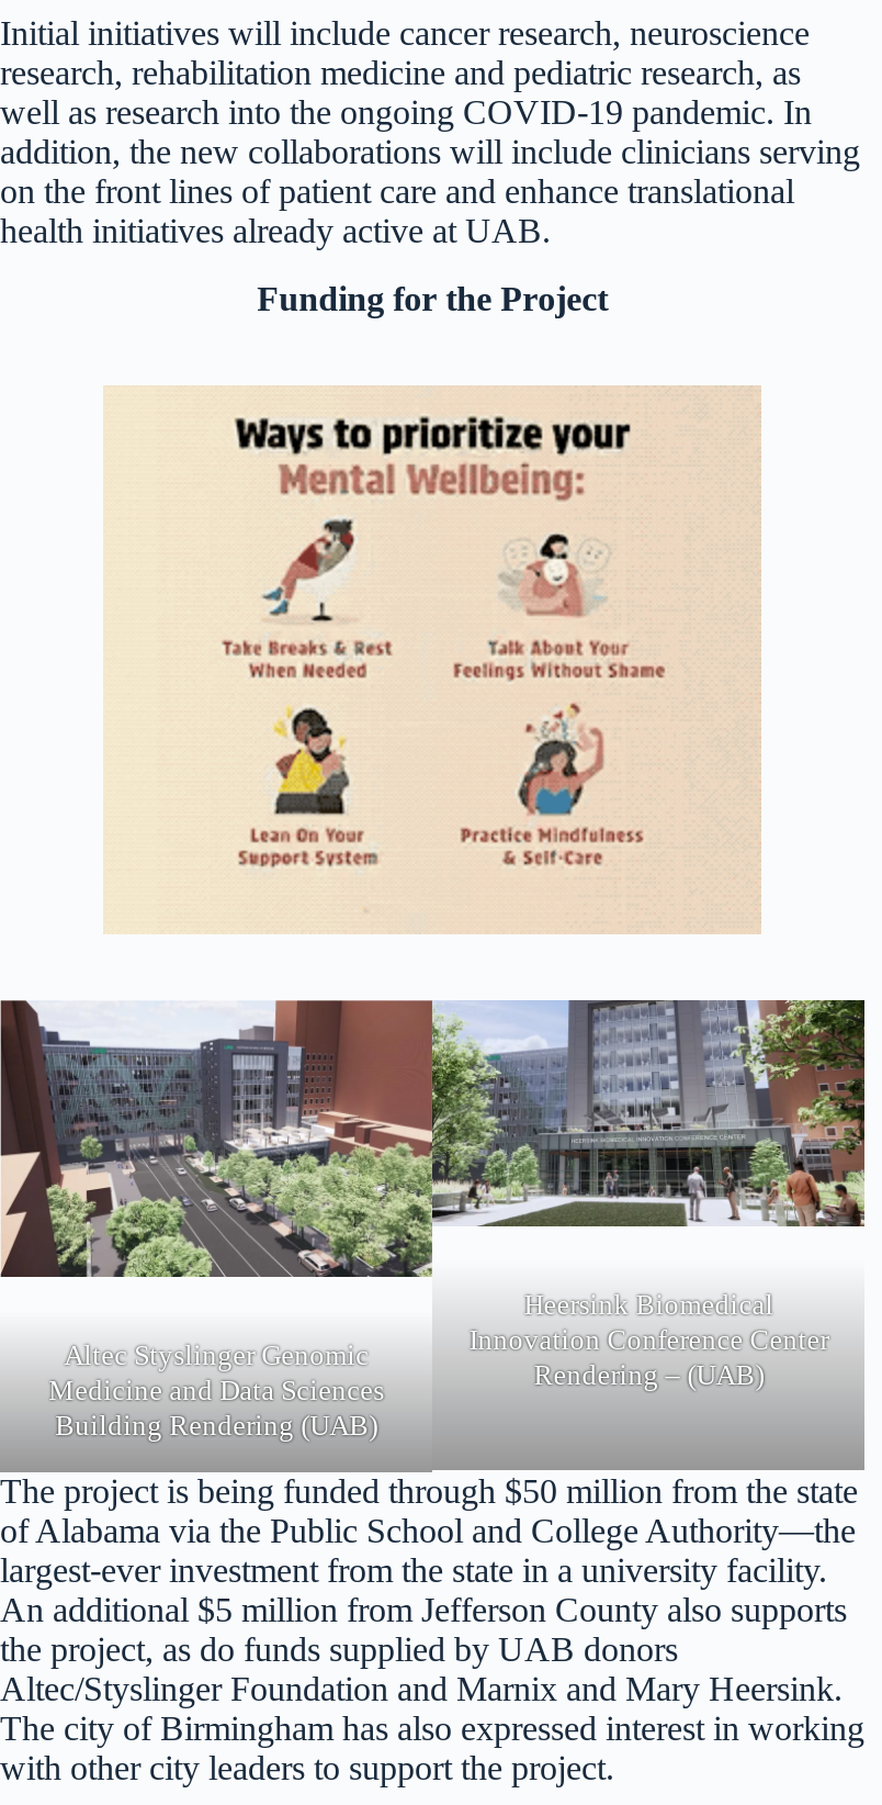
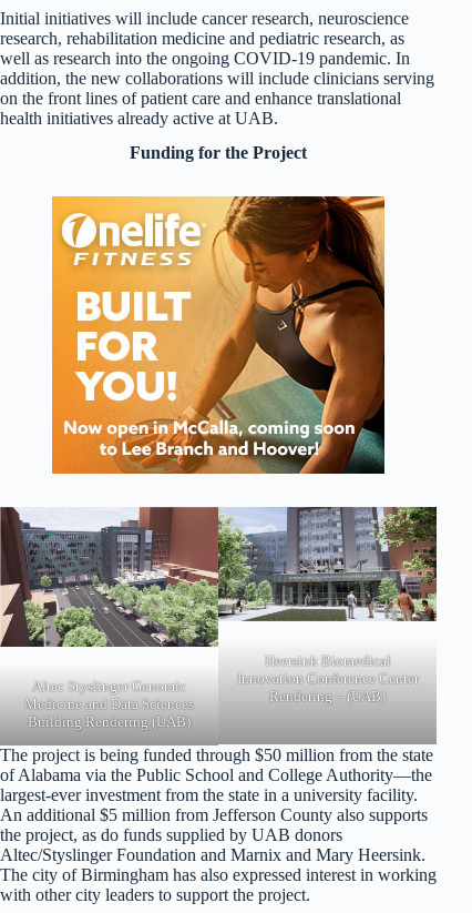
- [image]
+ [image]
